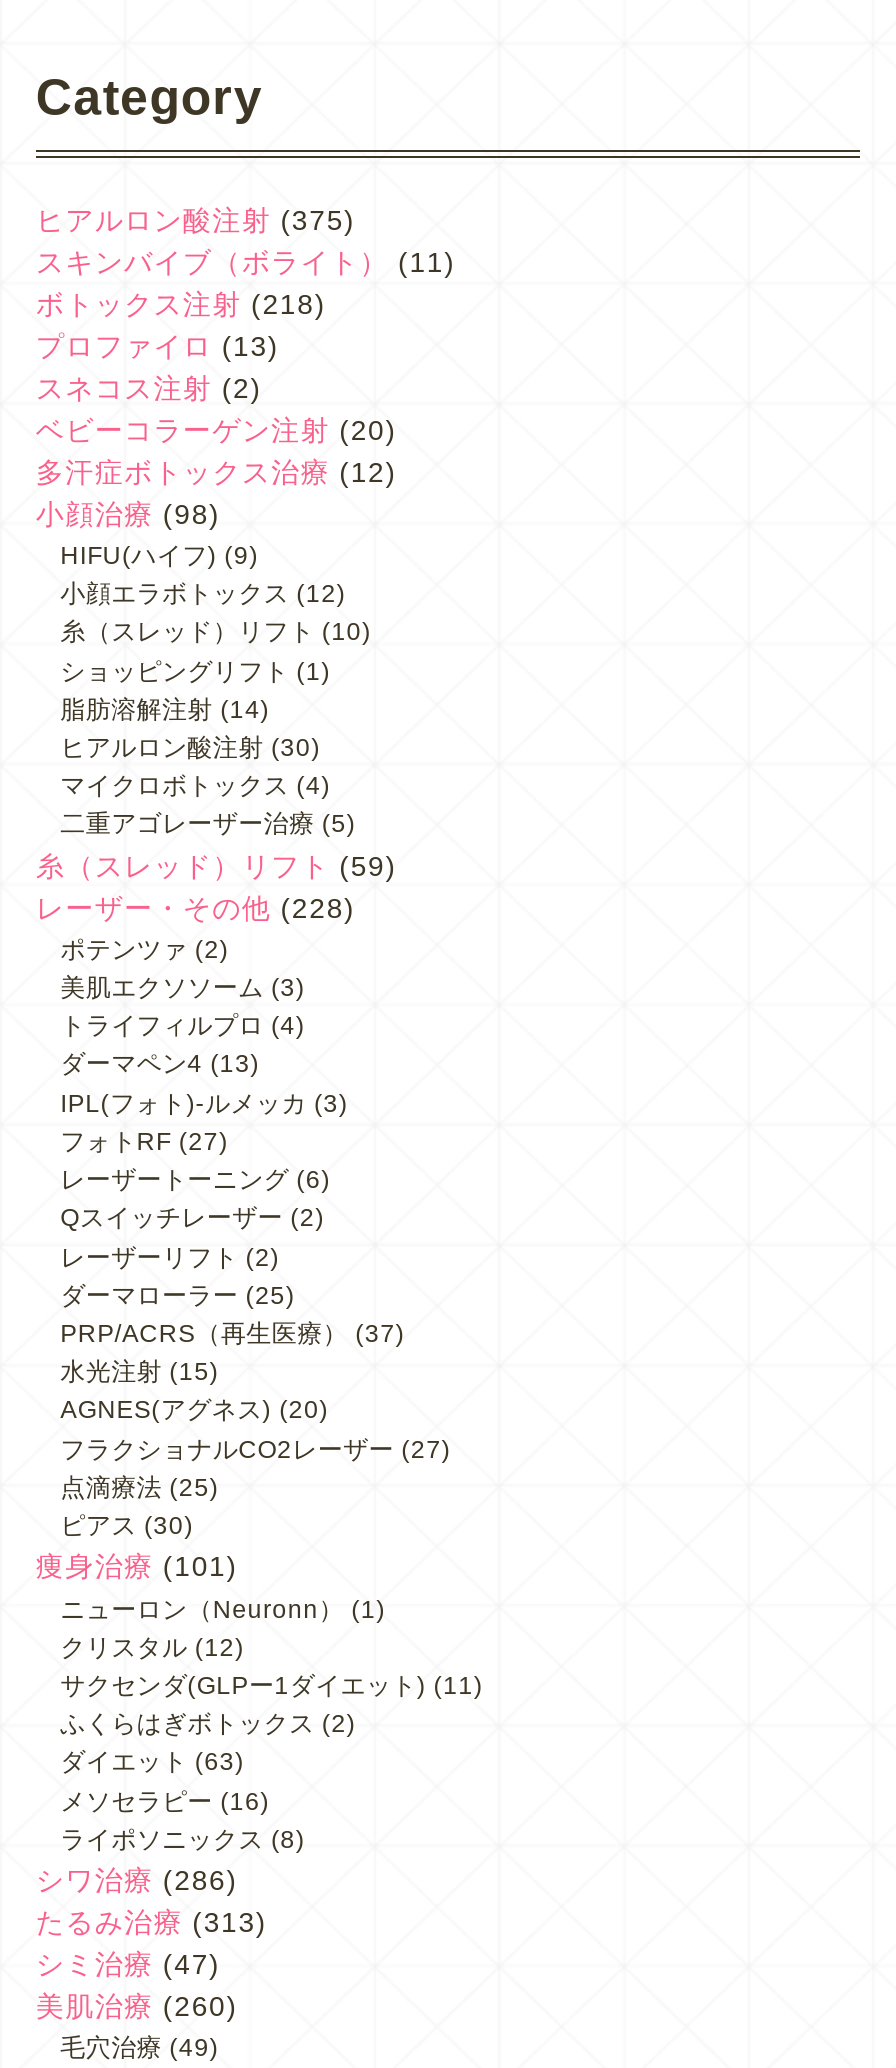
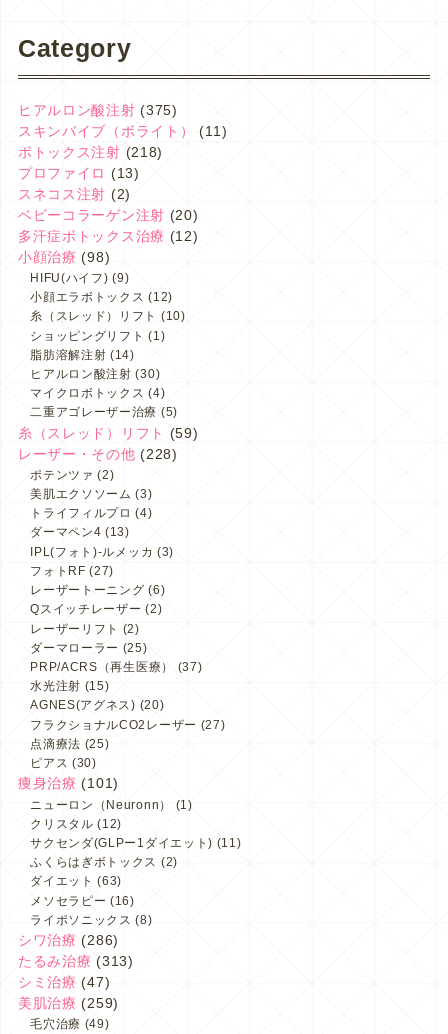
- 美肌治療(260)
+ 美肌治療(259)
